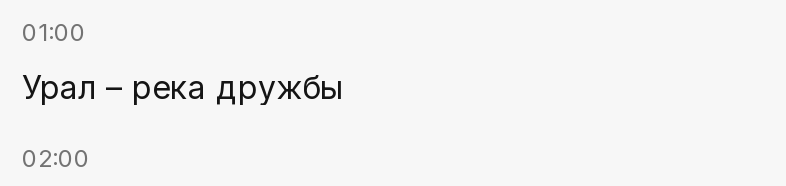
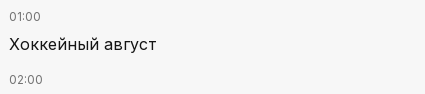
- Урал – река дружбы
+ Хоккейный август
